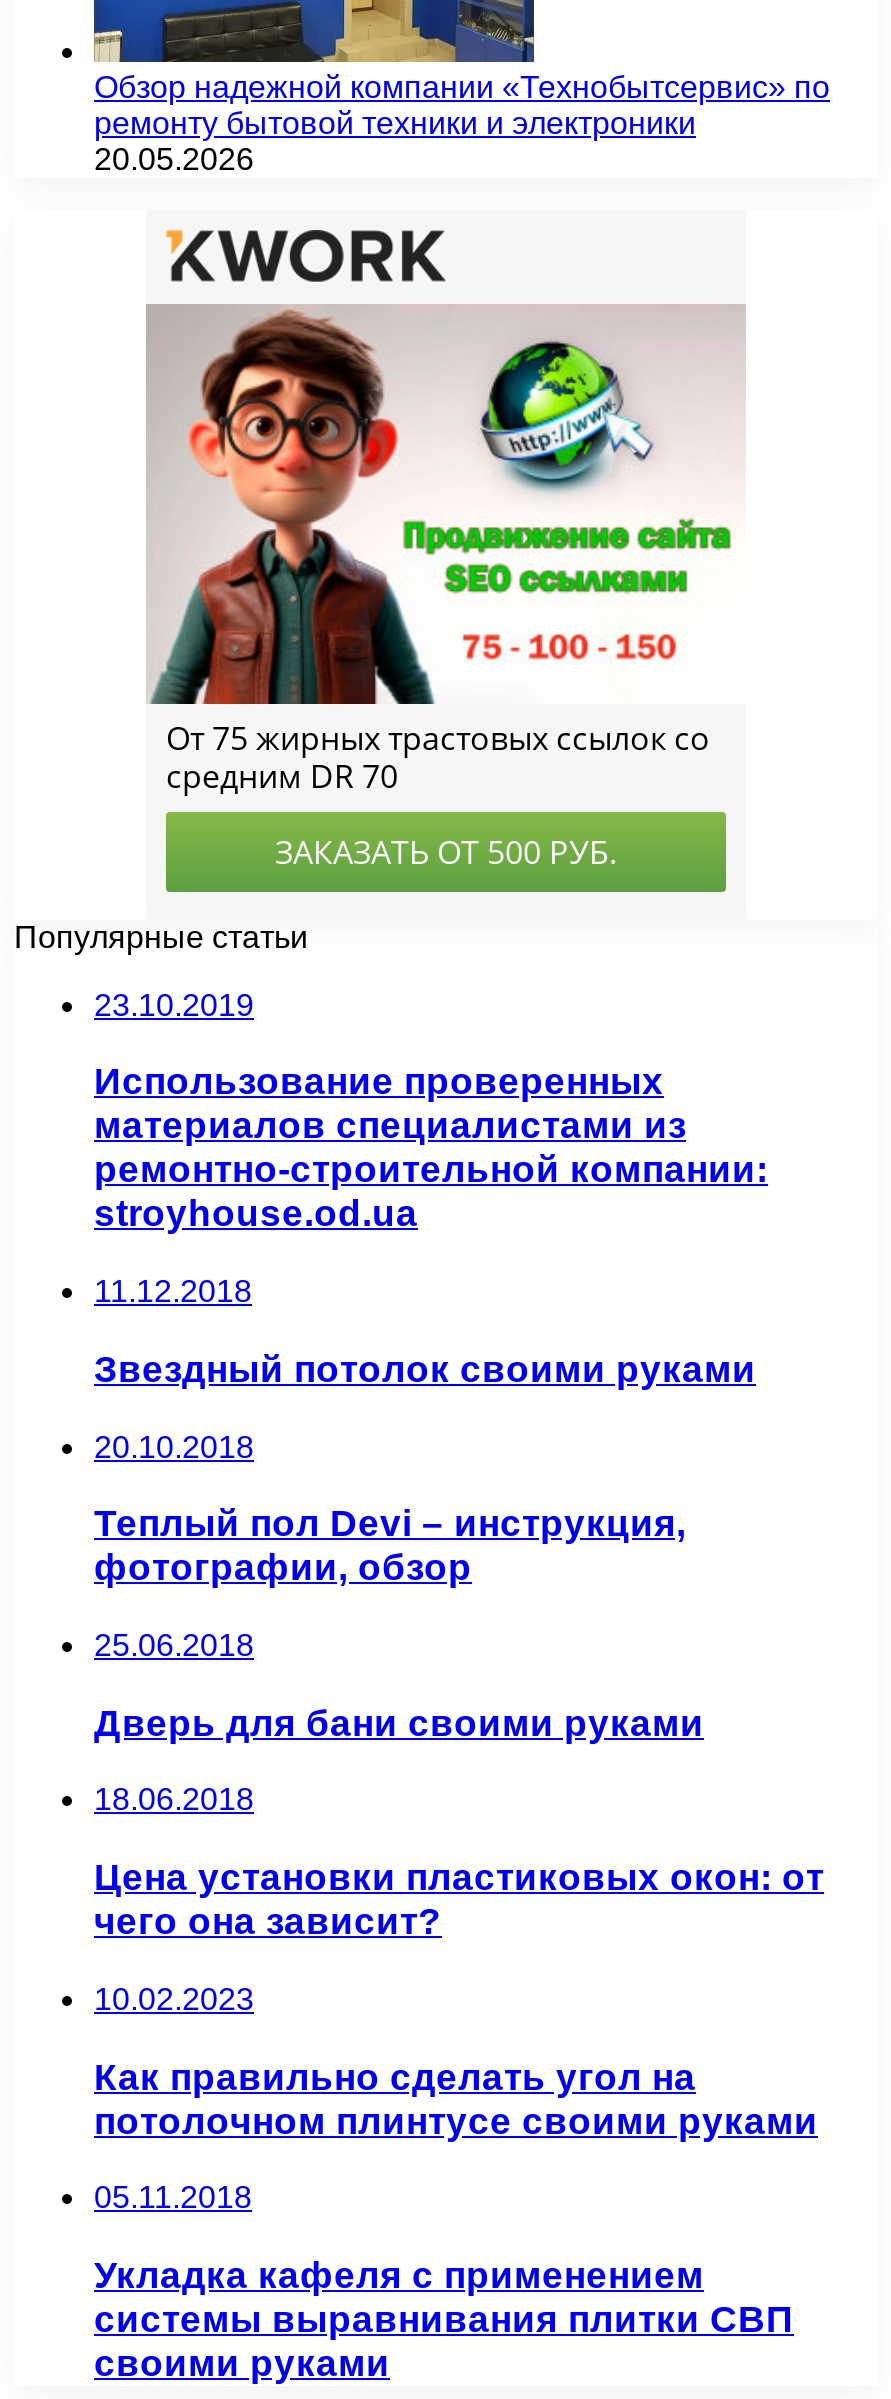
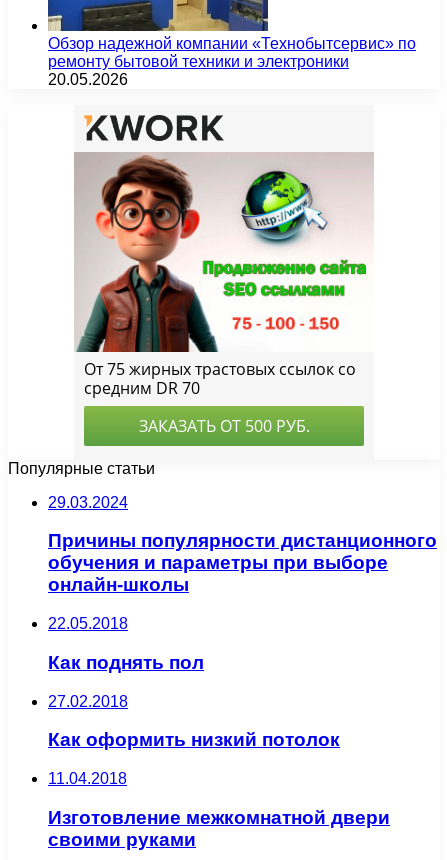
- 23.10.2019
- Использование проверенных
- материалов специалистами из
- ремонтно-строительной компании:
- stroyhouse.od.ua
- 11.12.2018
- Звездный потолок своими руками
- 20.10.2018
- Теплый пол Devi – инструкция,
- фотографии, обзор
- 25.06.2018
- Дверь для бани своими руками
- 18.06.2018
- Цена установки пластиковых окон: от
- чего она зависит?
- 10.02.2023
- Как правильно сделать угол на
- потолочном плинтусе своими руками
- 05.11.2018
- Укладка кафеля с применением
- системы выравнивания плитки СВП
+ 29.03.2024
+ Причины популярности дистанционного
+ обучения и параметры при выборе
+ онлайн-школы
+ 22.05.2018
+ Как поднять пол
+ 27.02.2018
+ Как оформить низкий потолок
+ 11.04.2018
+ Изготовление межкомнатной двери
